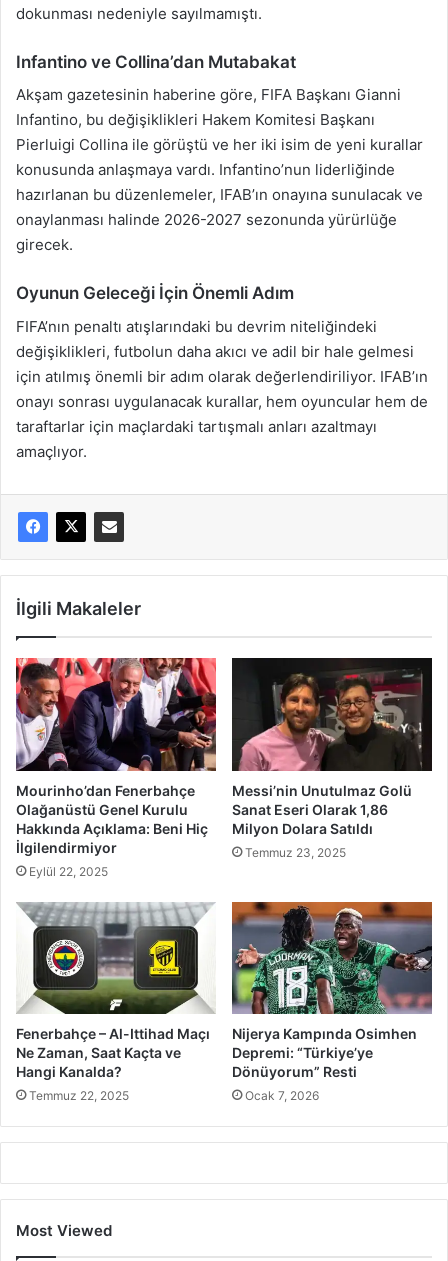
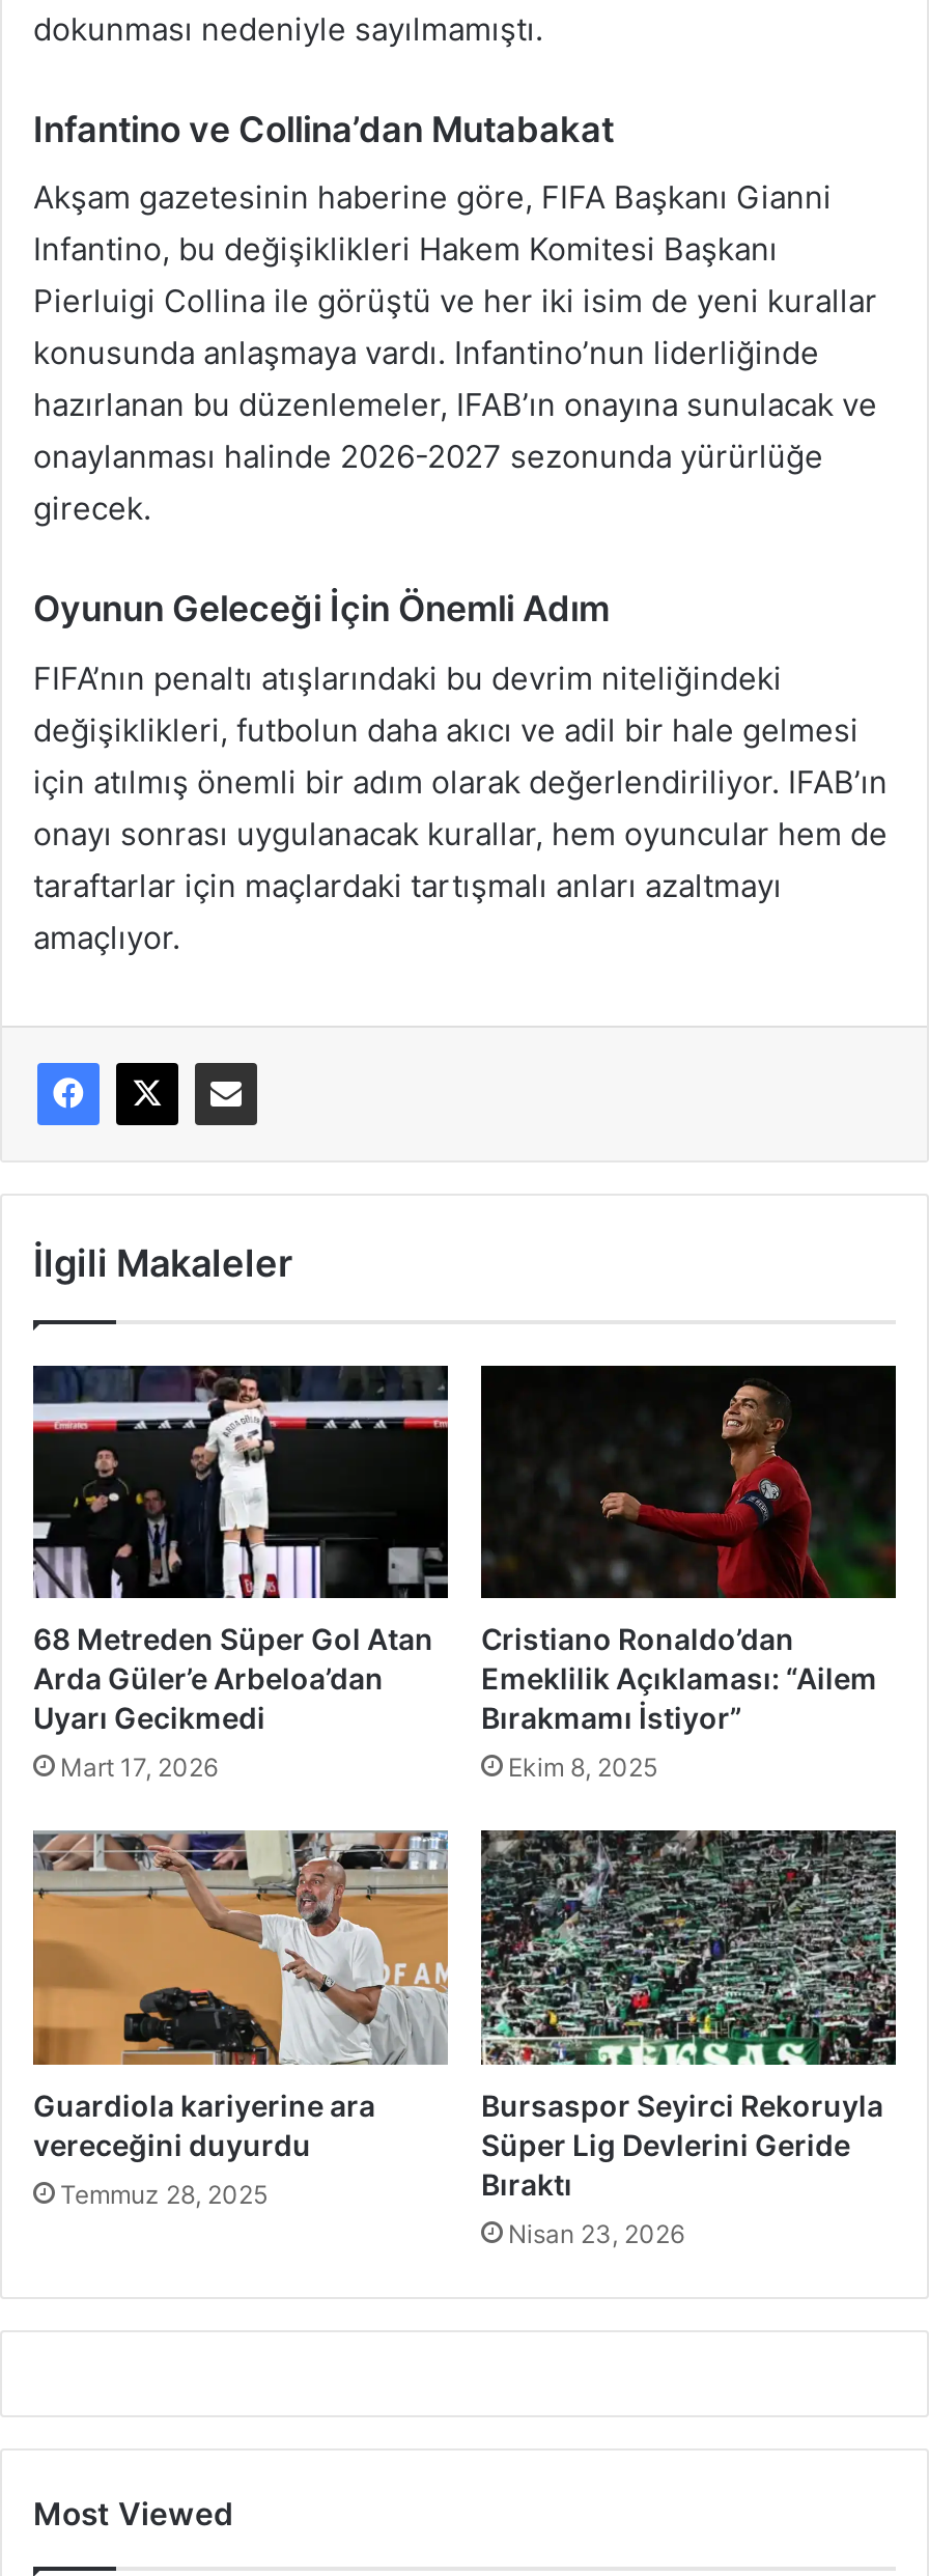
- [image]
- Mourinho’dan Fenerbahçe
- Olağanüstü Genel Kurulu
- Hakkında Açıklama: Beni Hiç
- İlgilendirmiyor
+ [image]
+ 68 Metreden Süper Gol Atan
+ Arda Güler’e Arbeloa’dan
+ Uyarı Gecikmedi

- [image]
- Messi’nin Unutulmaz Golü
- Sanat Eseri Olarak 1,86
- Milyon Dolara Satıldı
+ [image]
+ Cristiano Ronaldo’dan
+ Emeklilik Açıklaması: “Ailem
+ Bırakmamı İstiyor”

- Temmuz 23, 2025
+ Ekim 8, 2025

- Eylül 22, 2025
+ Mart 17, 2026

- [image]
- Fenerbahçe – Al-Ittihad Maçı
- Ne Zaman, Saat Kaçta ve
- Hangi Kanalda?
+ [image]
+ Guardiola kariyerine ara
+ vereceğini duyurdu

- [image]
- Nijerya Kampında Osimhen
- Depremi: “Türkiye’ye
- Dönüyorum” Resti
+ [image]
+ Bursaspor Seyirci Rekoruyla
+ Süper Lig Devlerini Geride
+ Bıraktı

- Temmuz 22, 2025
+ Temmuz 28, 2025

- Ocak 7, 2026
+ Nisan 23, 2026
